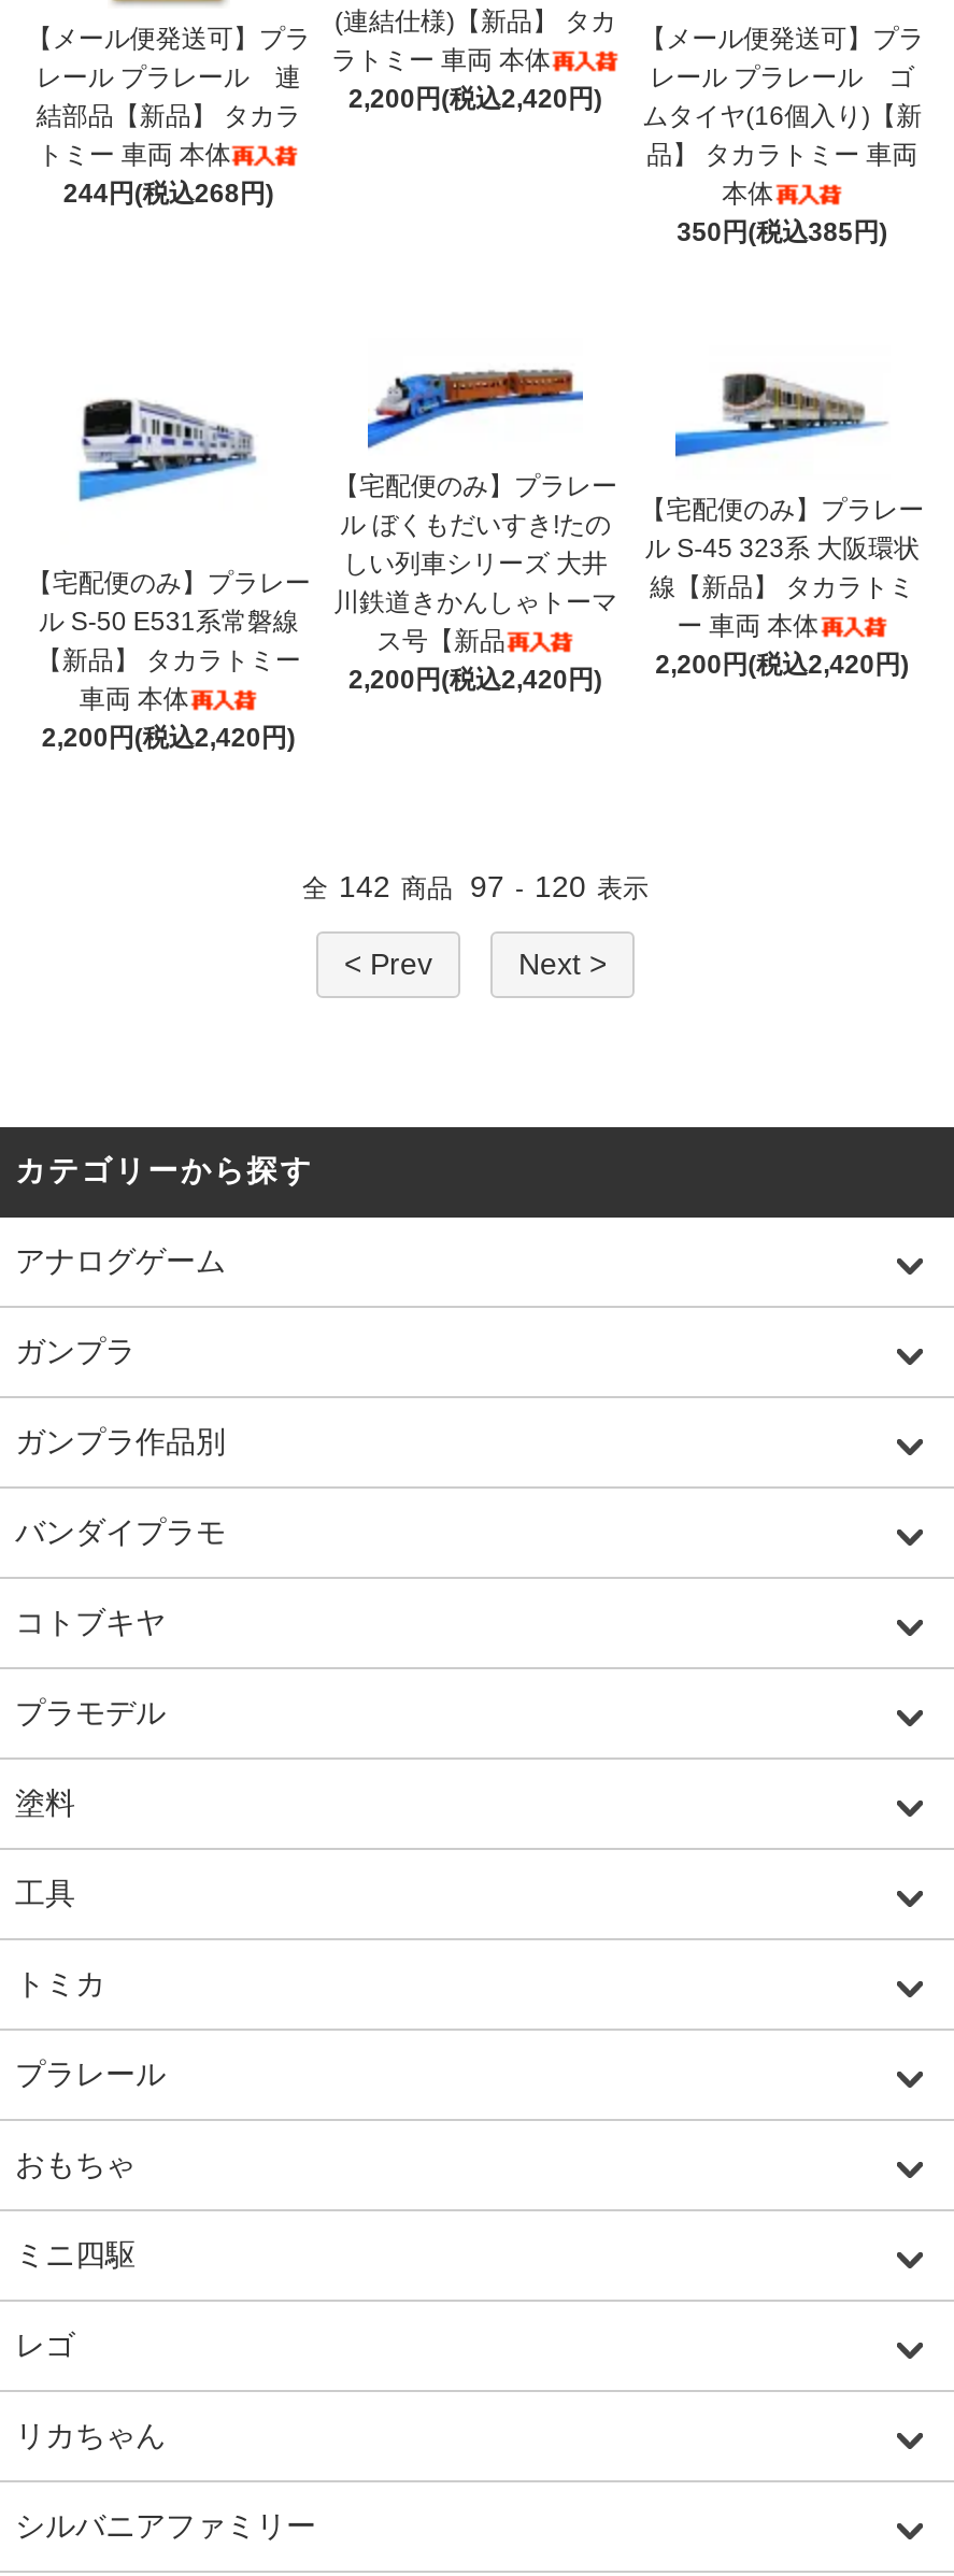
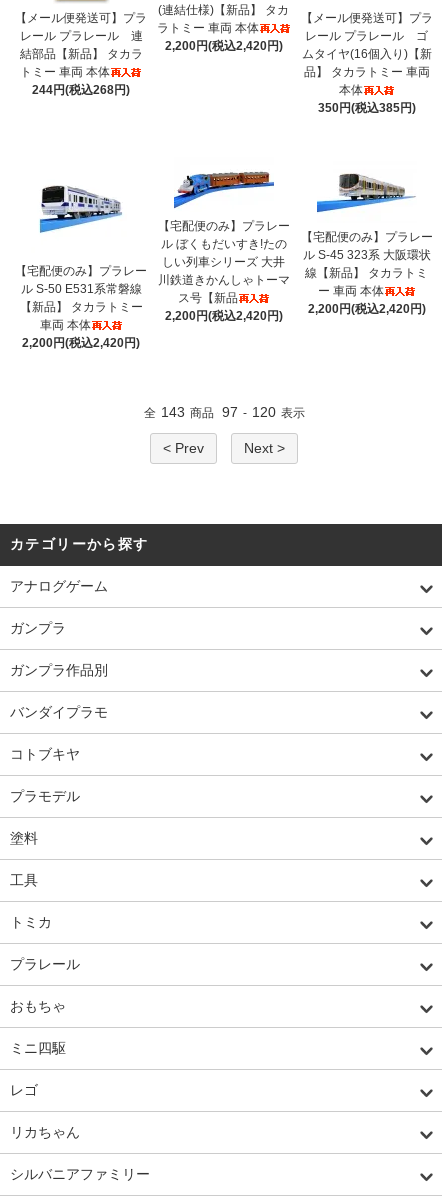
- 全 142 商品 97 - 120 表示
+ 全 143 商品 97 - 120 表示
